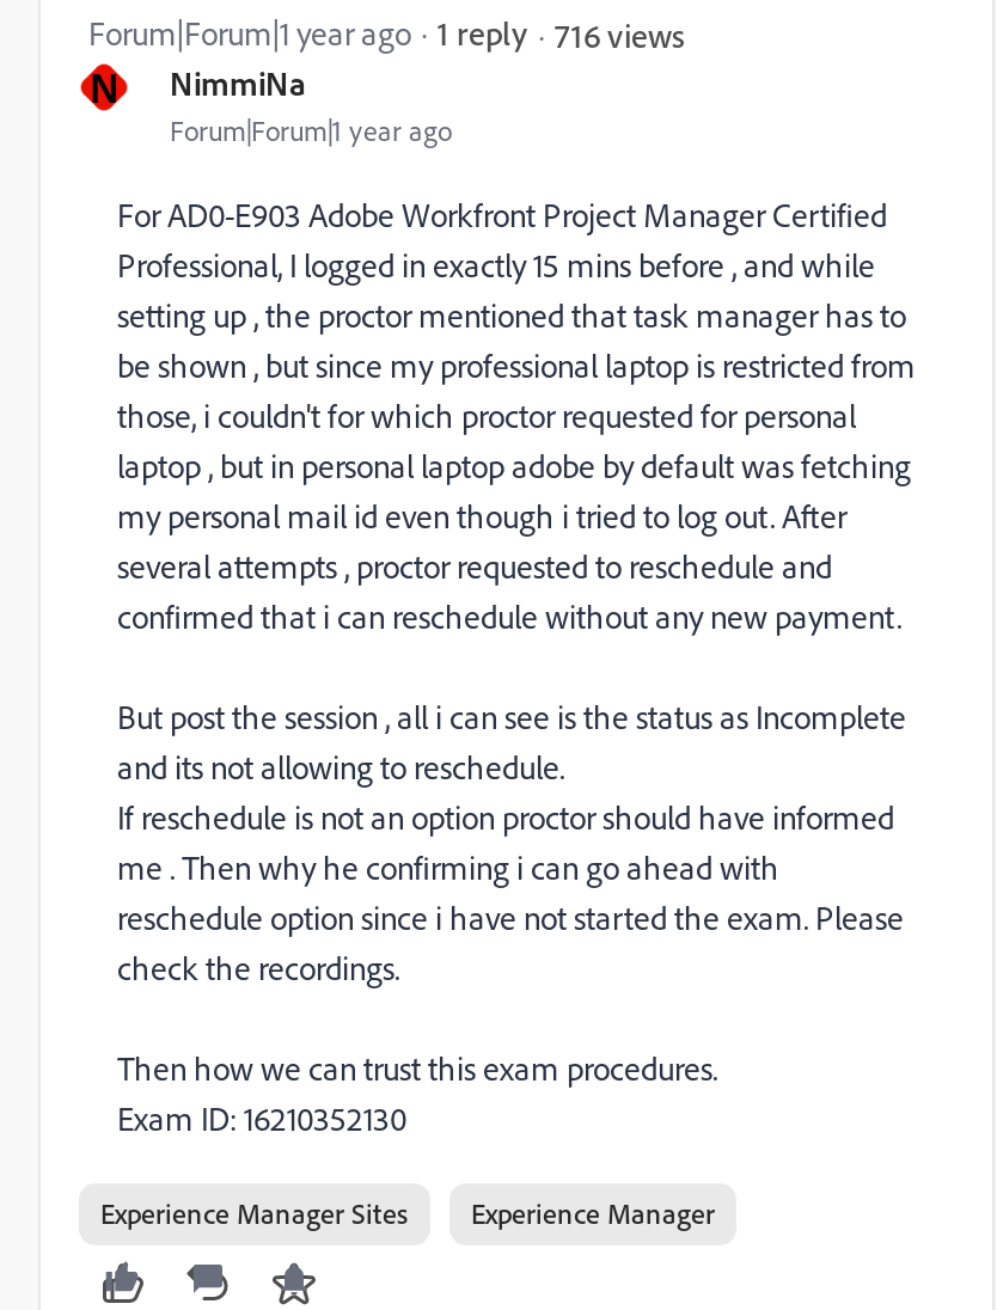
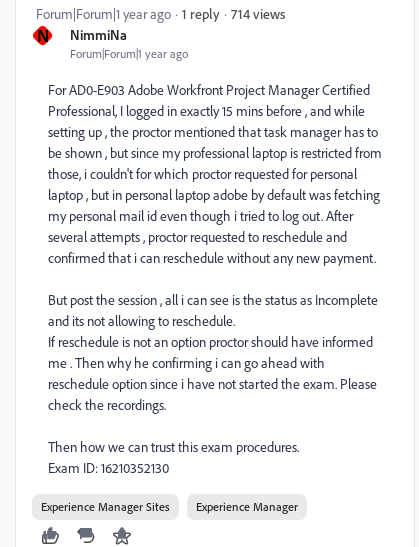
- 716 views
+ 714 views
